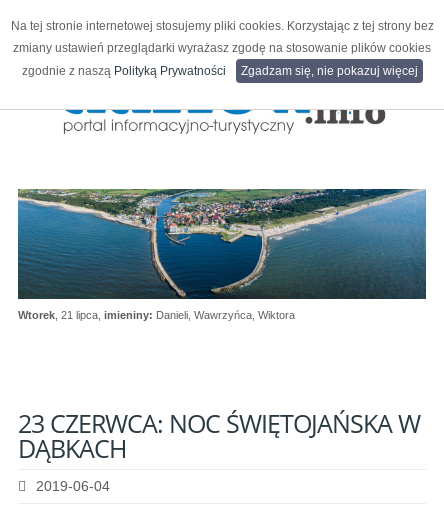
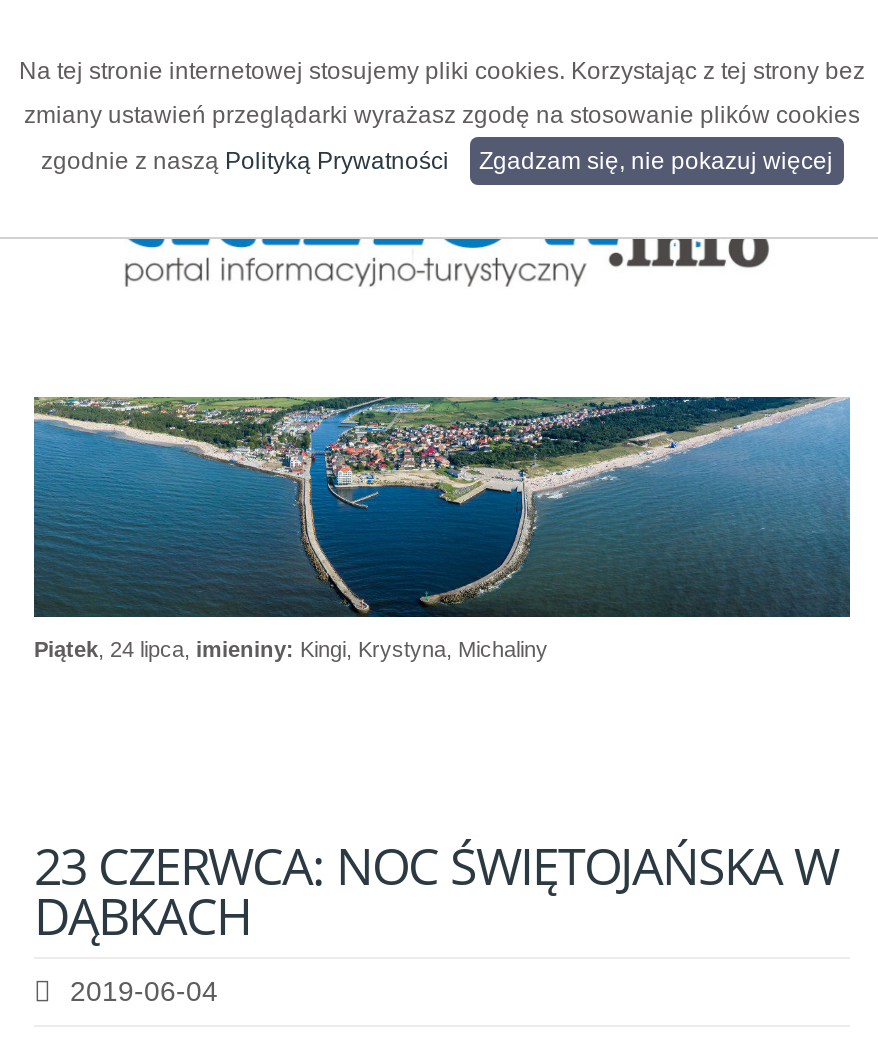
- Wtorek, 21 lipca, imieniny: Danieli, Wawrzyńca, Wiktora
+ Piątek, 24 lipca, imieniny: Kingi, Krystyna, Michaliny
